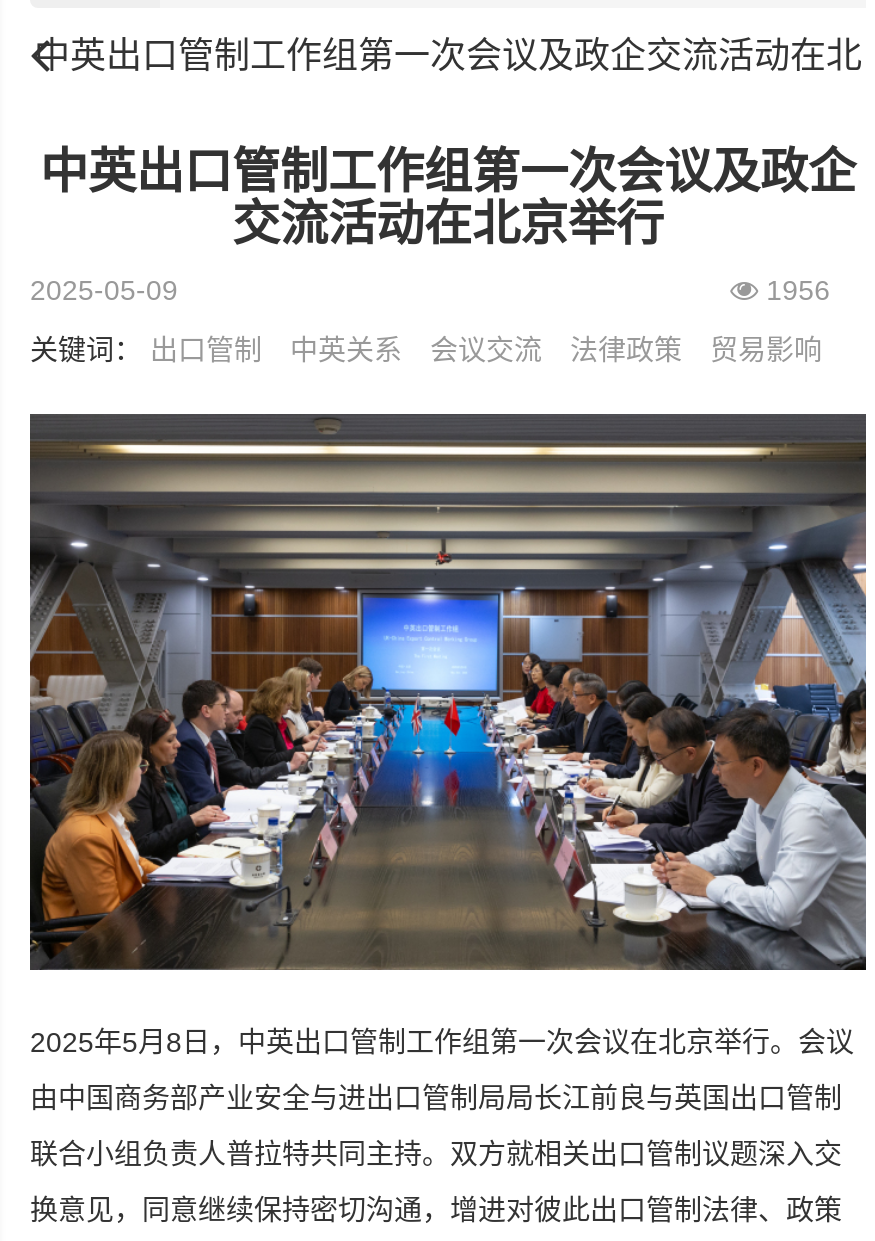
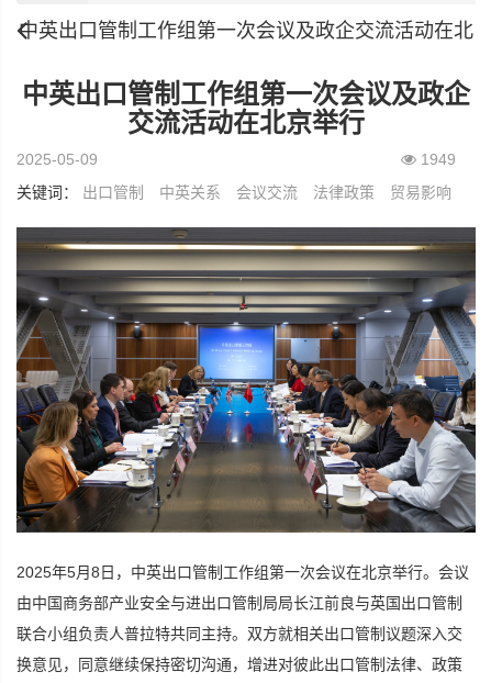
- 1956
+ 1949
